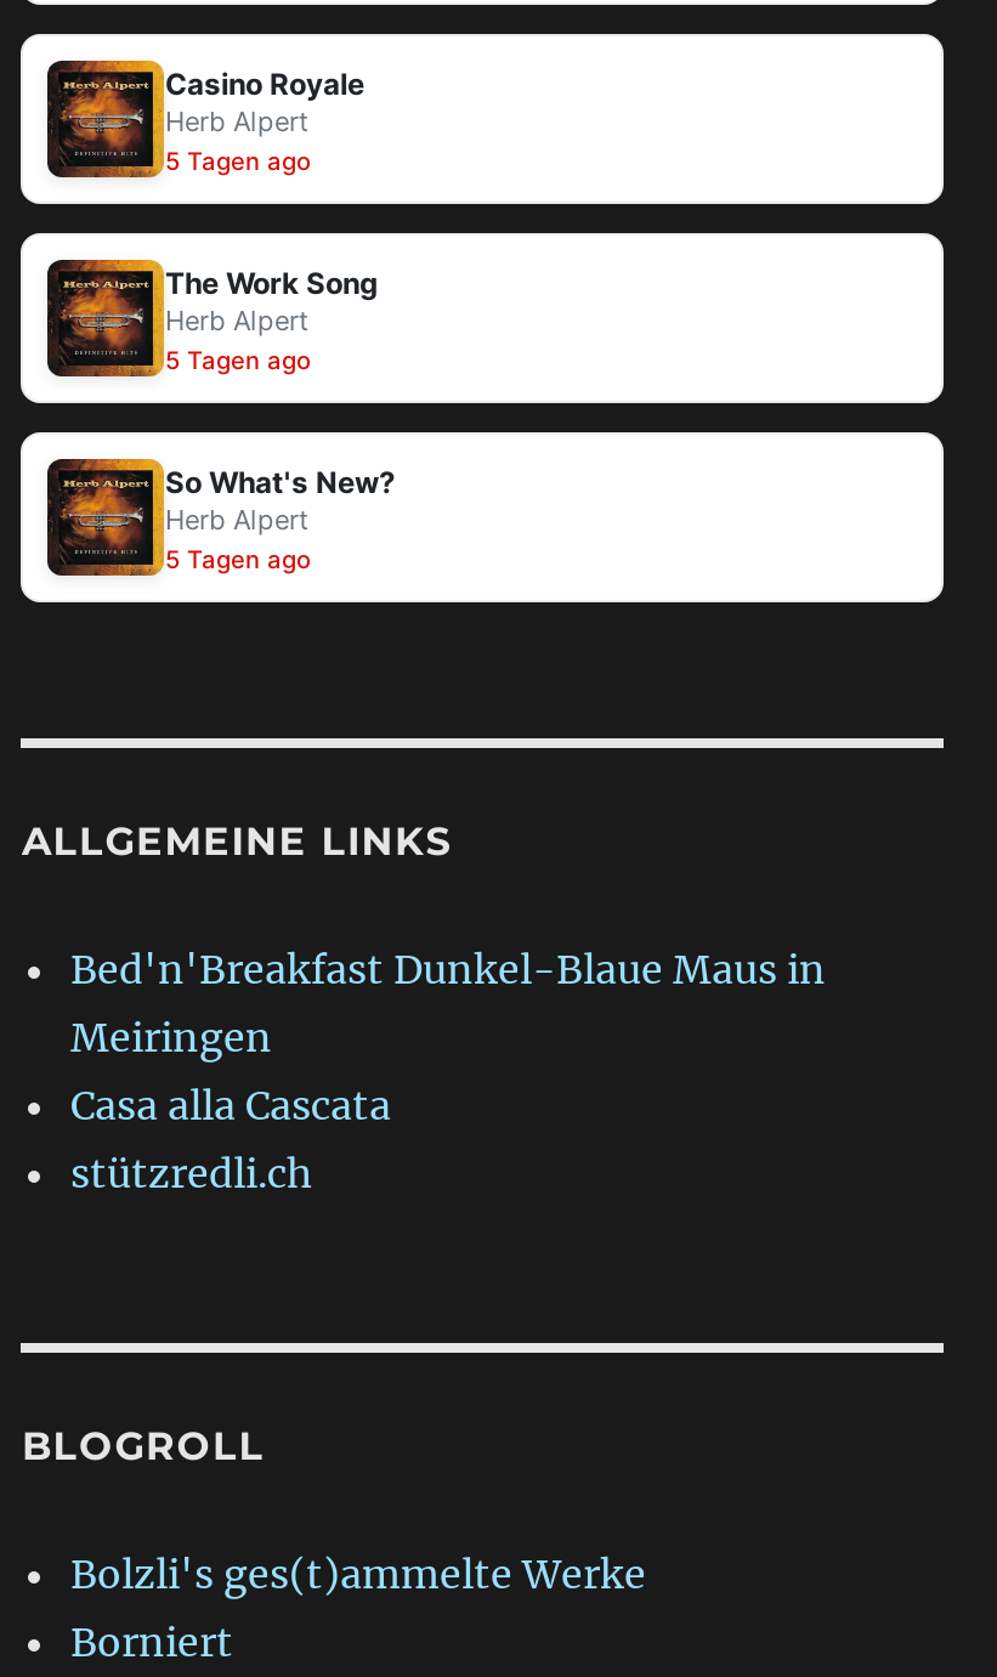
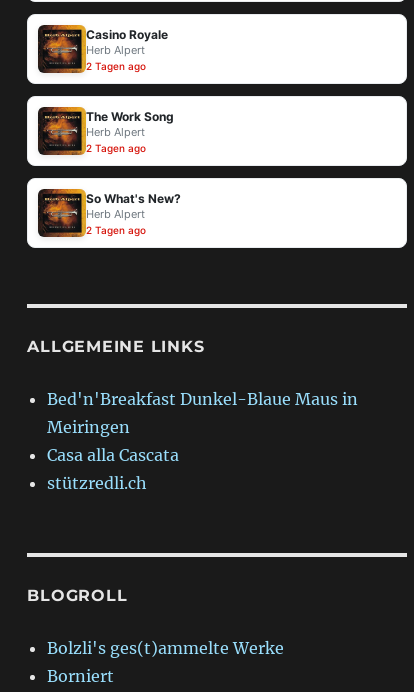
- 5 Tagen ago
+ 2 Tagen ago

- 5 Tagen ago
+ 2 Tagen ago

- 5 Tagen ago
+ 2 Tagen ago
